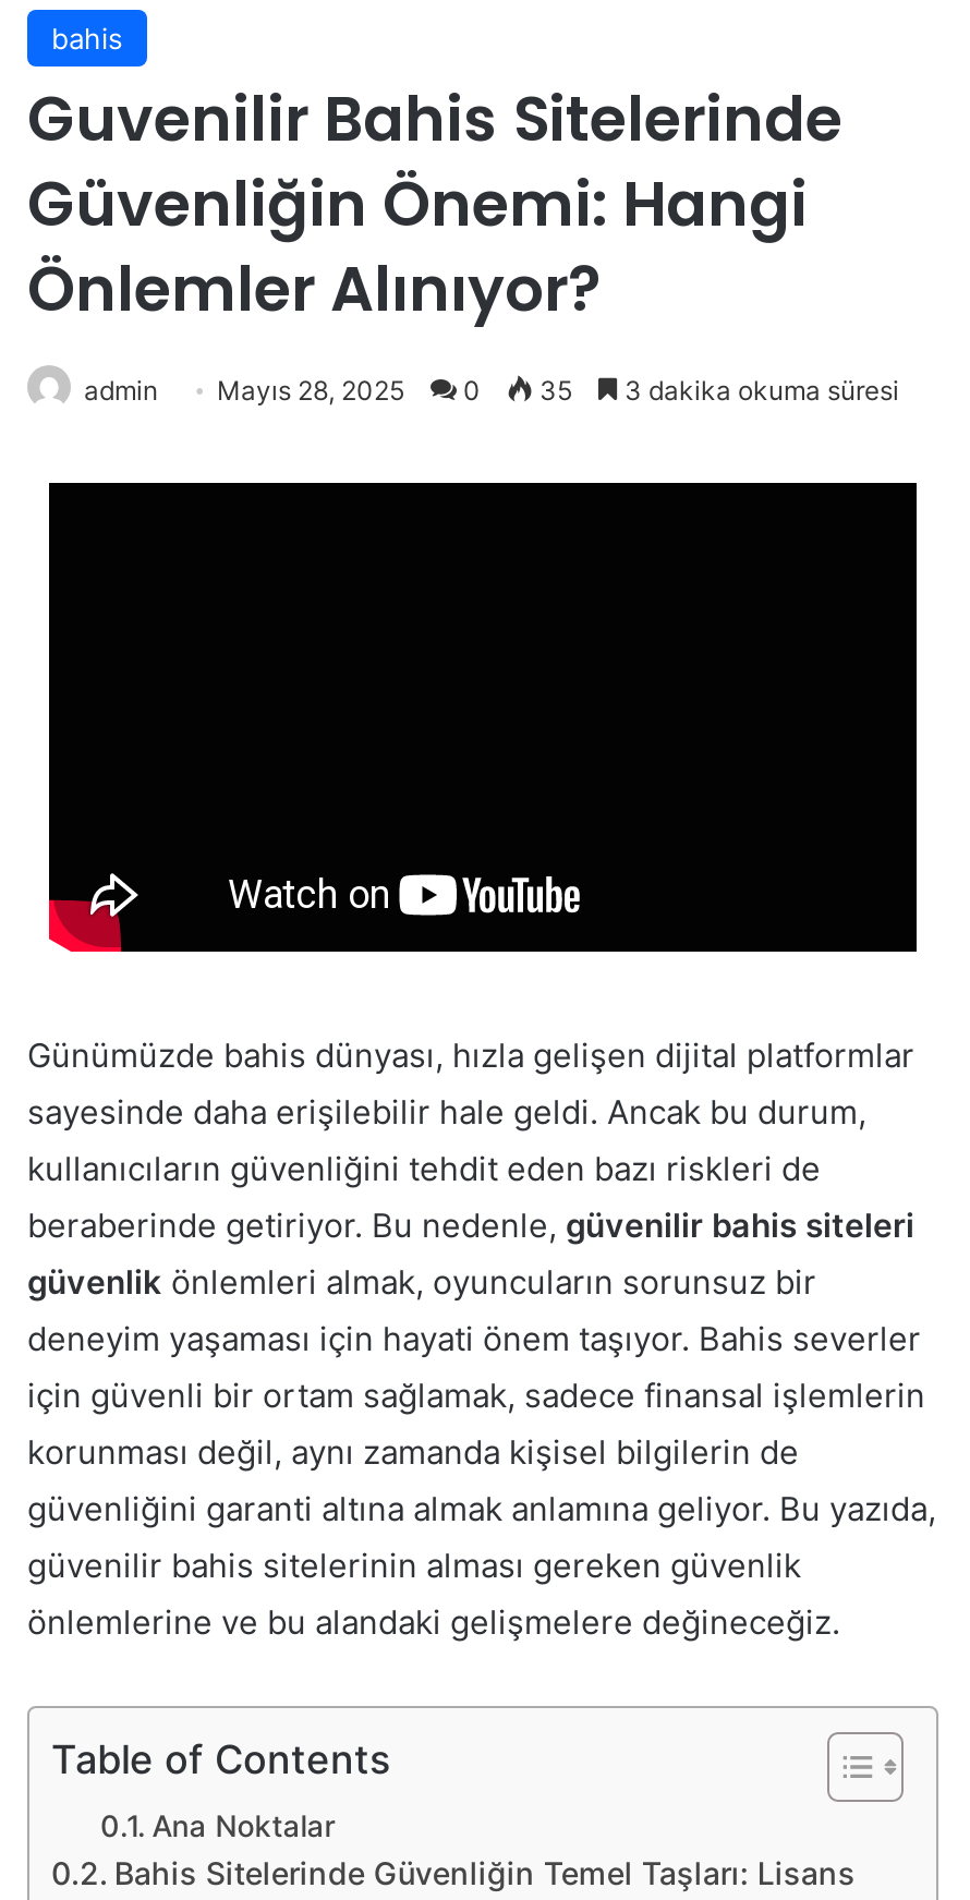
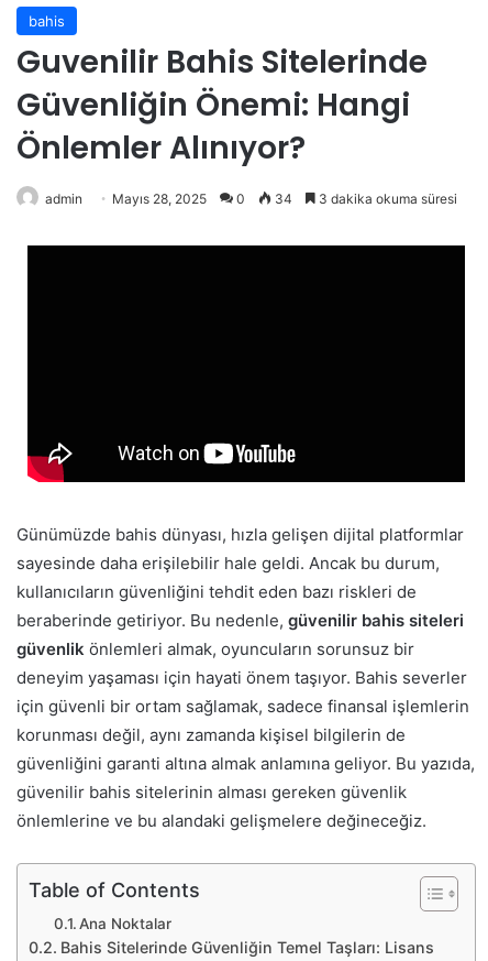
- admin Mayıs 28, 2025 0 35 3 dakika okuma süresi
+ admin Mayıs 28, 2025 0 34 3 dakika okuma süresi
